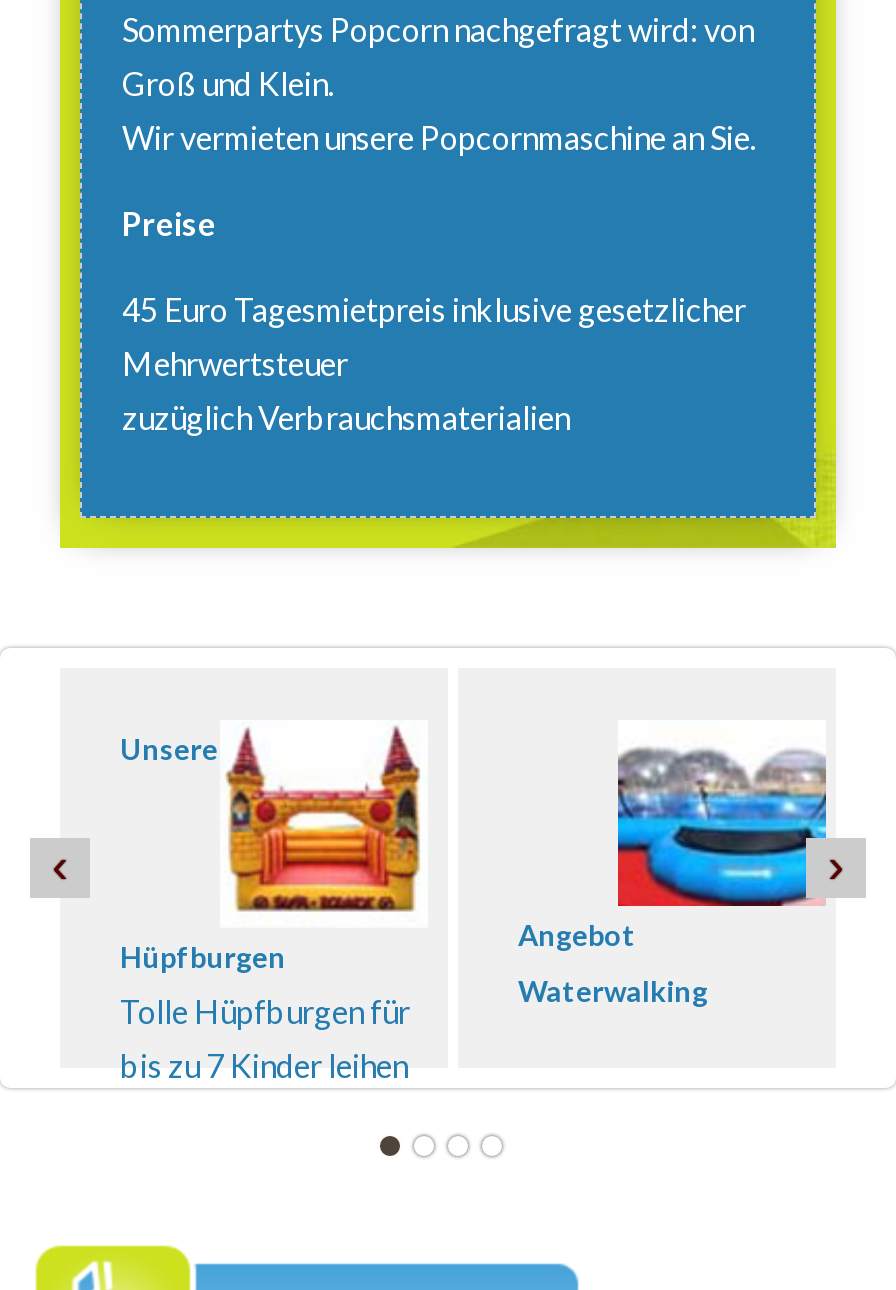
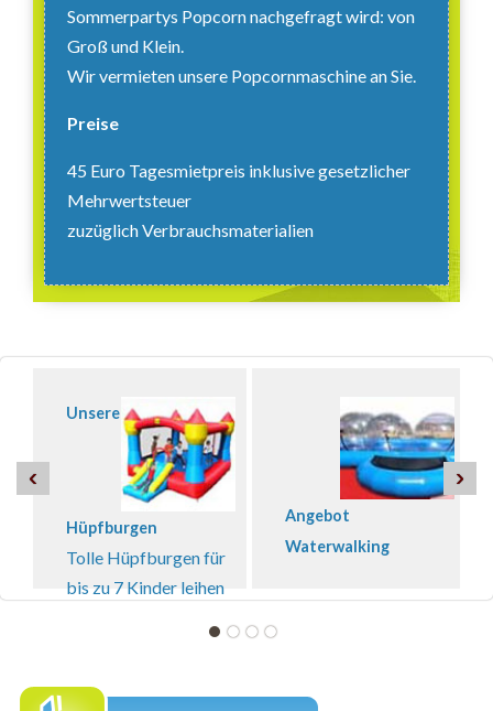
- [image]
+ [image]
